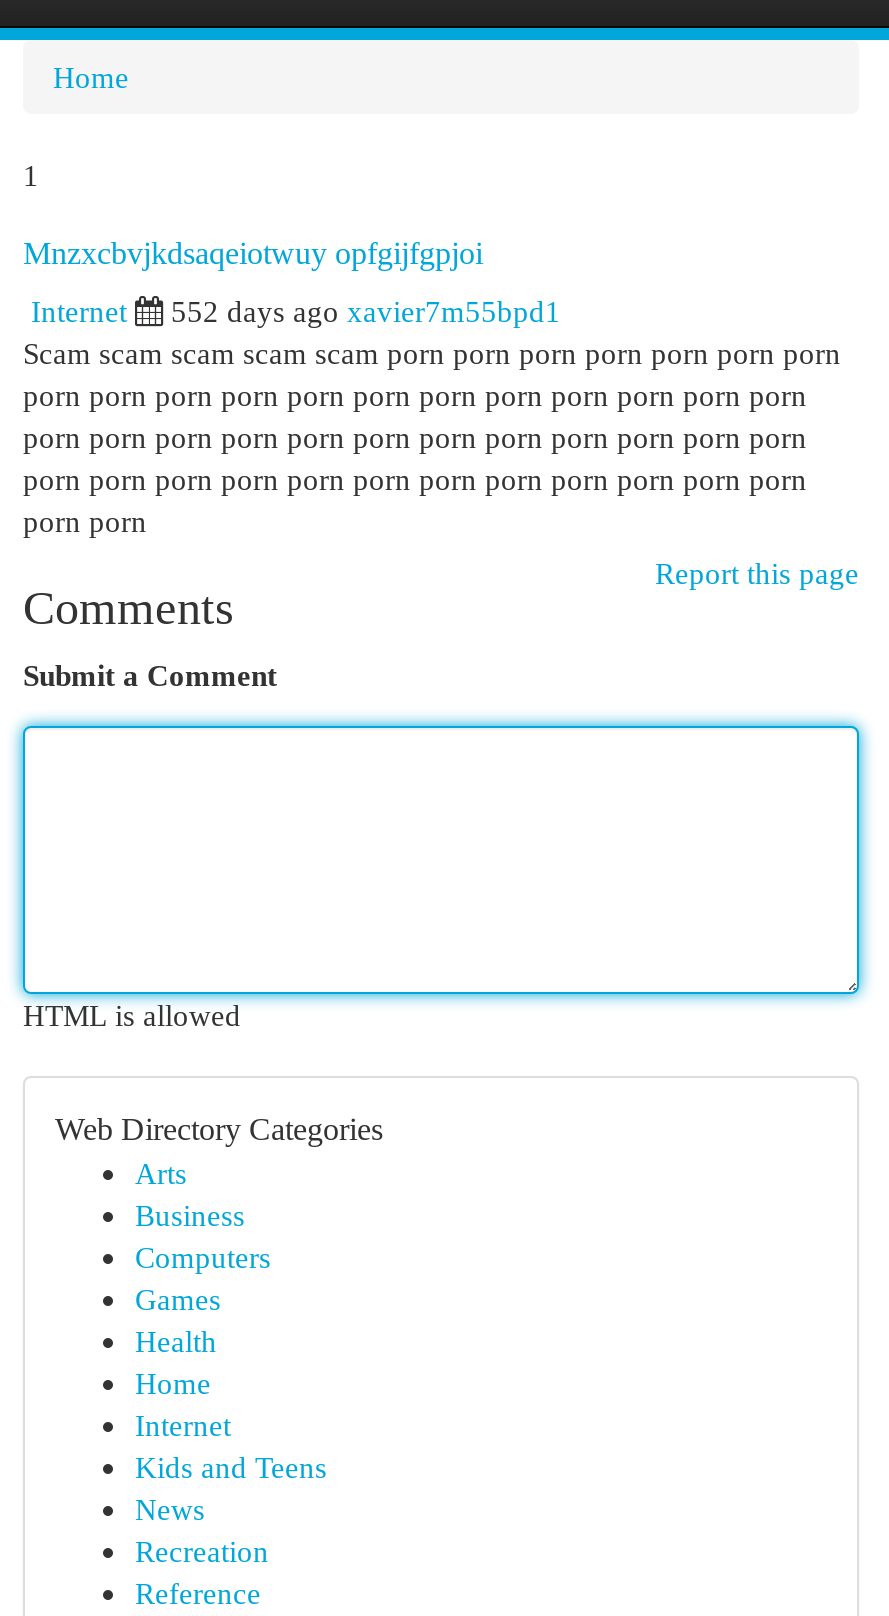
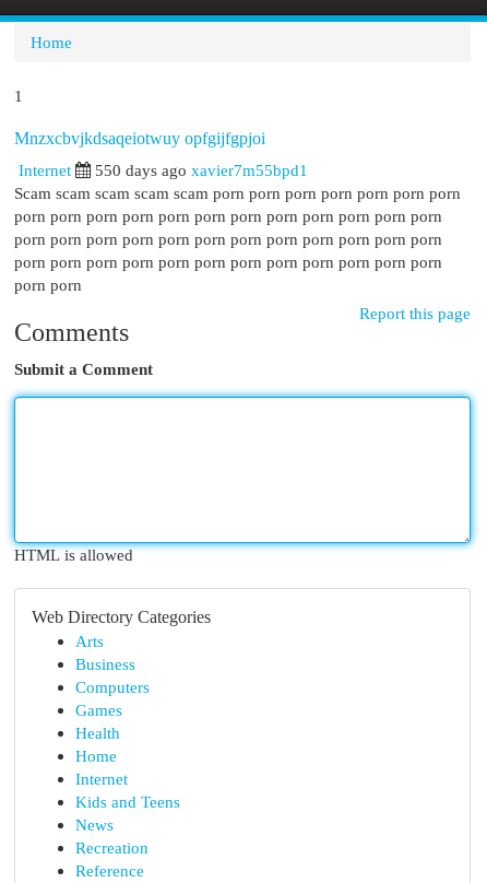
- 552 days ago xavier7m55bpd1
+ 550 days ago xavier7m55bpd1
